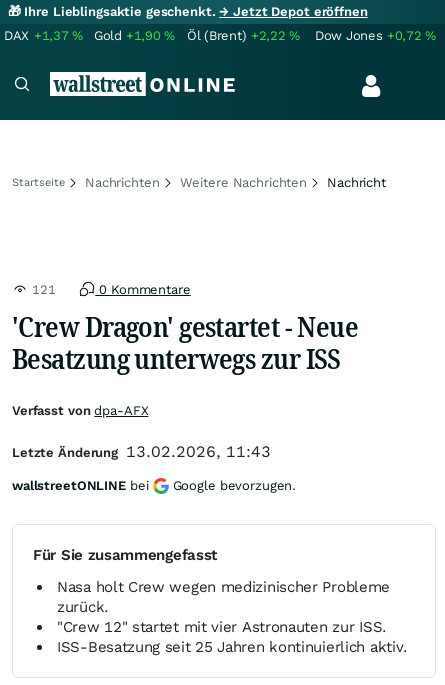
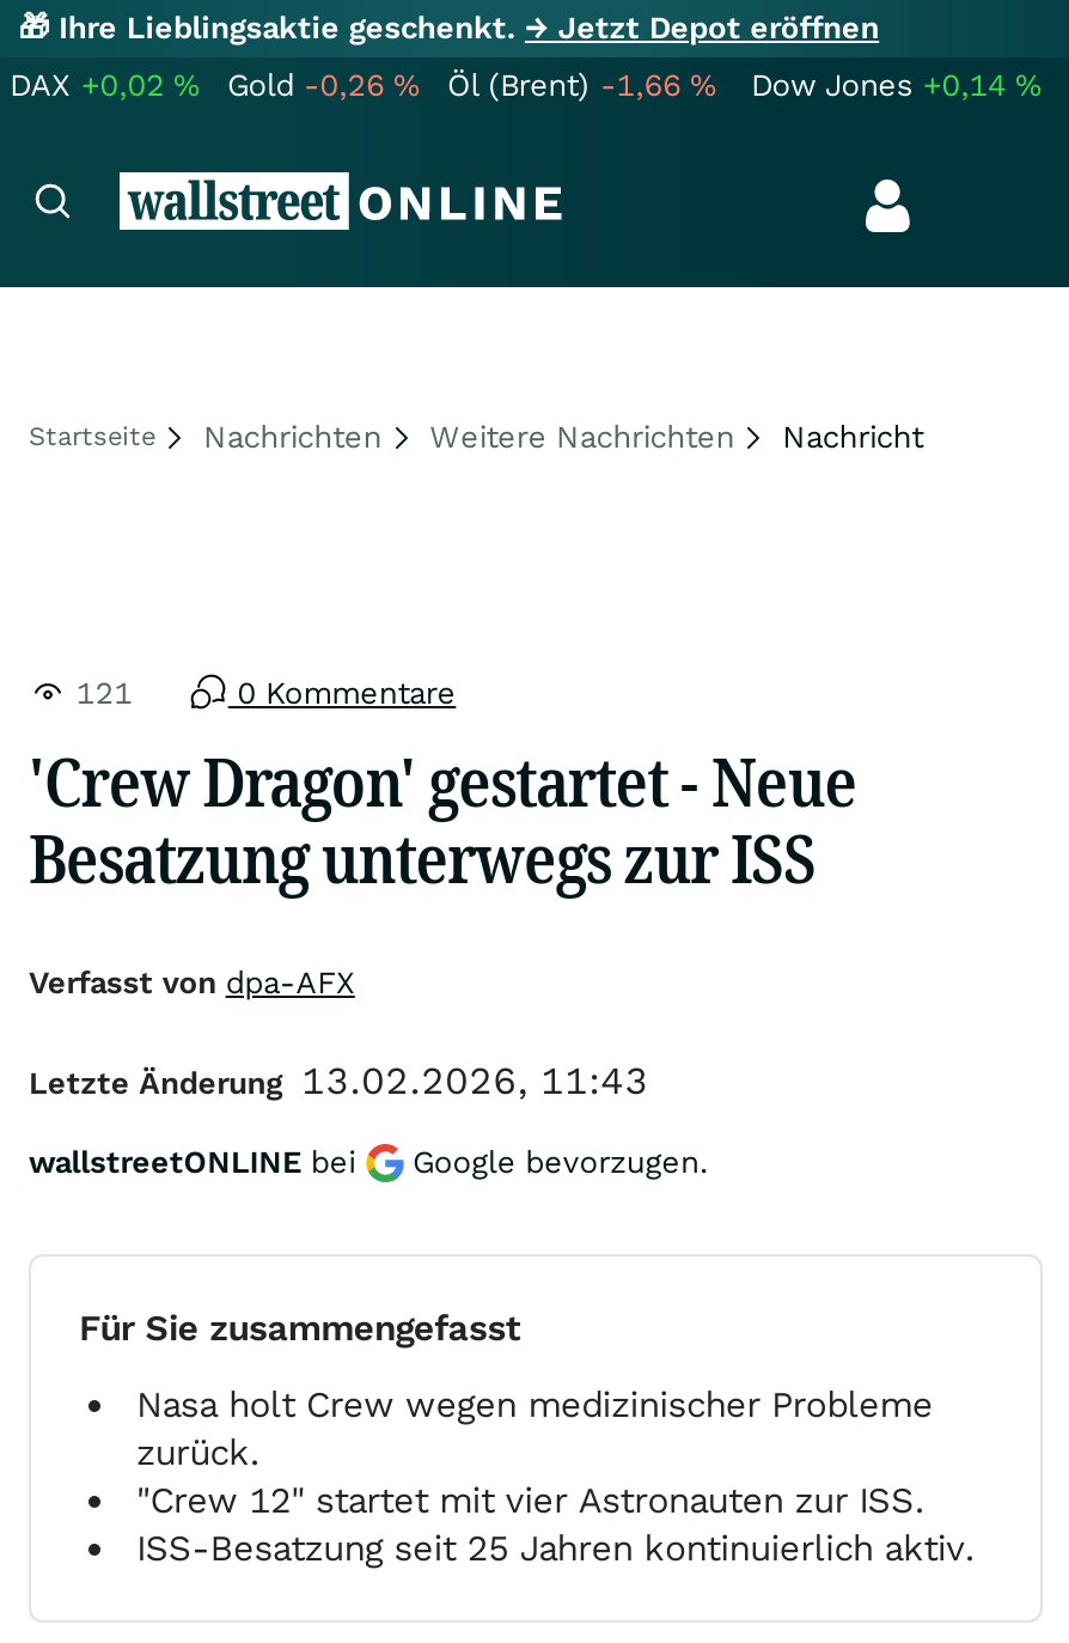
- DAX +1,37%
+ DAX +0,02%

- Gold +1,90%
+ Gold -0,26%

- Öl (Brent) +2,22%
+ Öl (Brent) -1,66%

- Dow Jones +0,72%
+ Dow Jones +0,14%
